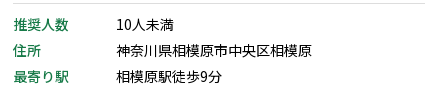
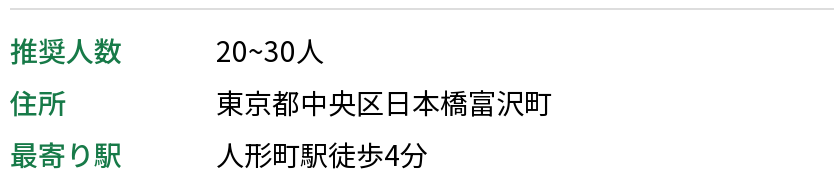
- 10人未満
+ 20~30人

- 神奈川県相模原市中央区相模原
+ 東京都中央区日本橋富沢町

- 相模原駅徒歩9分
+ 人形町駅徒歩4分
